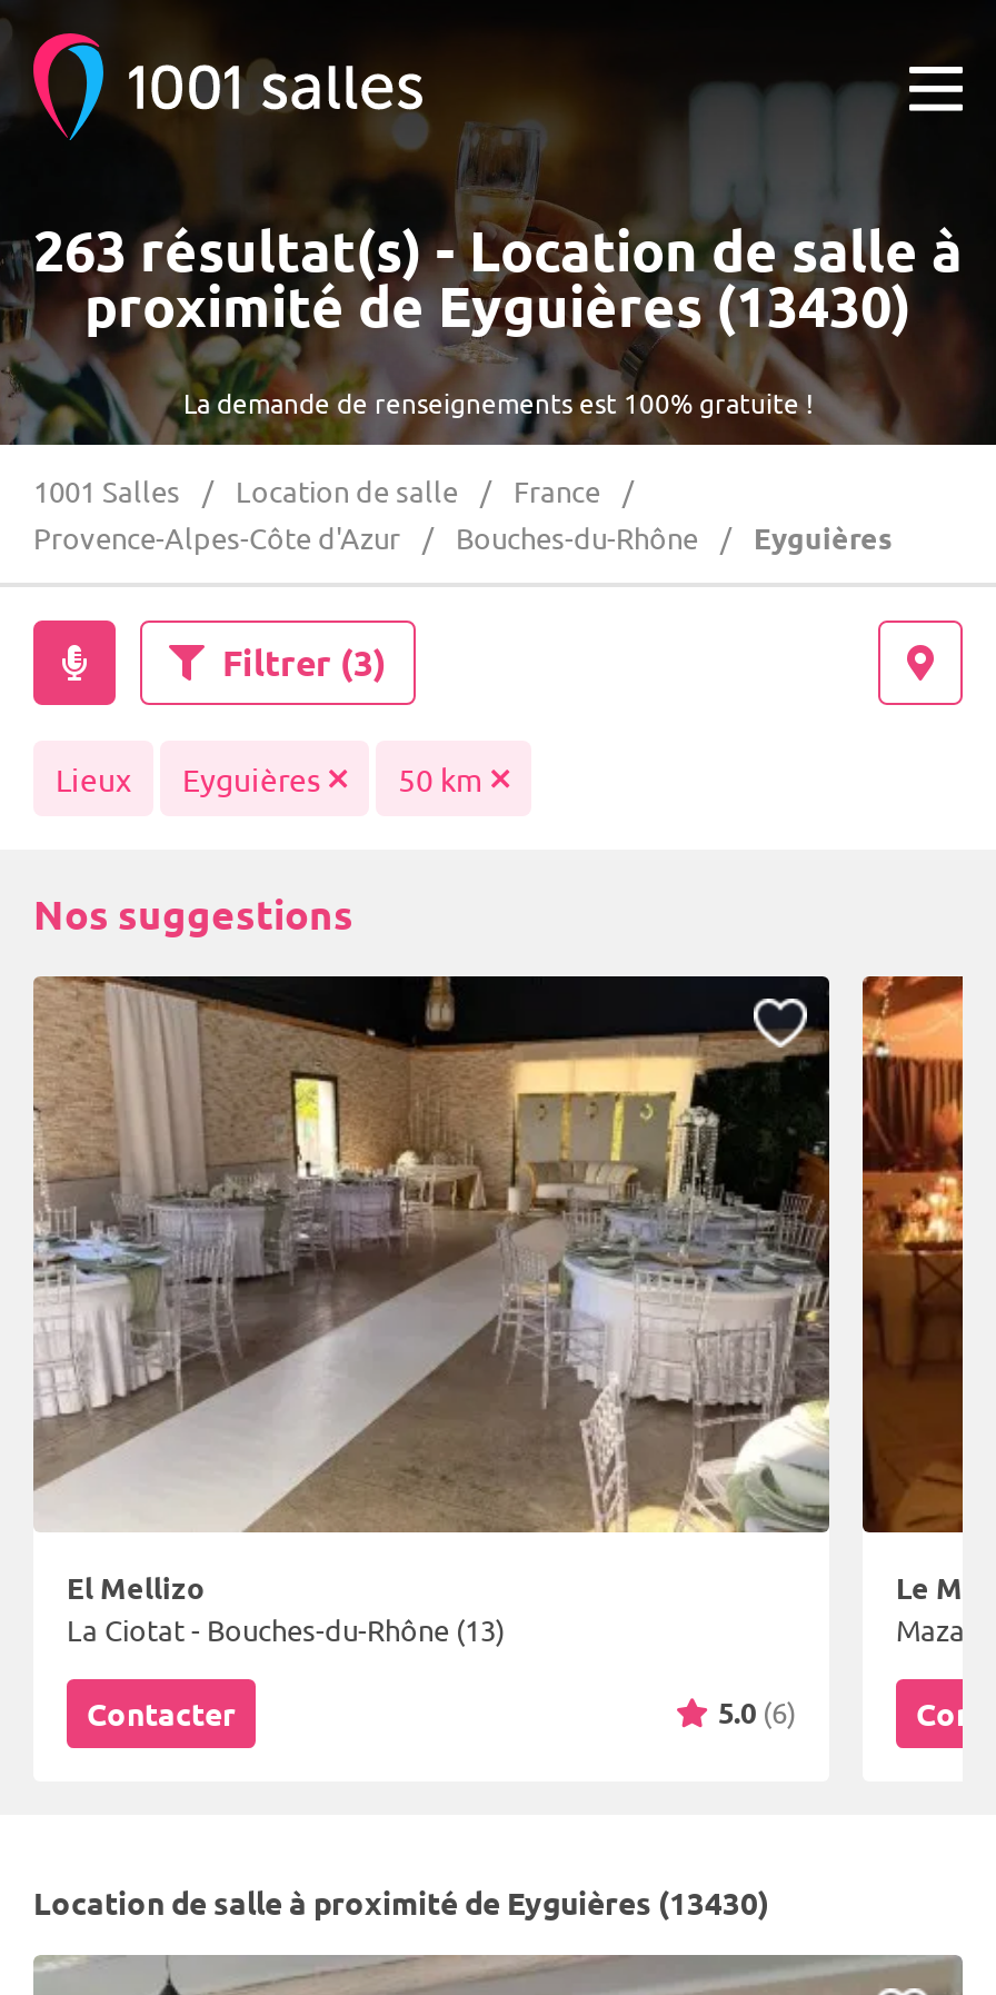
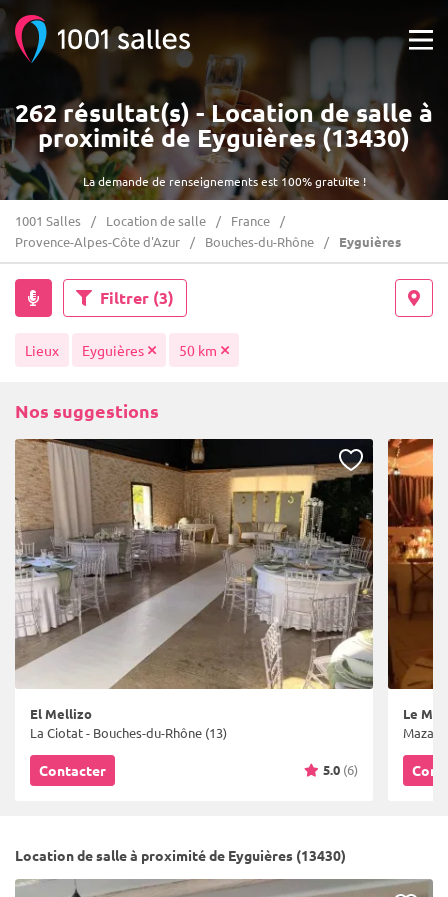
- 263 résultat(s) - Location de salle à
+ 262 résultat(s) - Location de salle à
